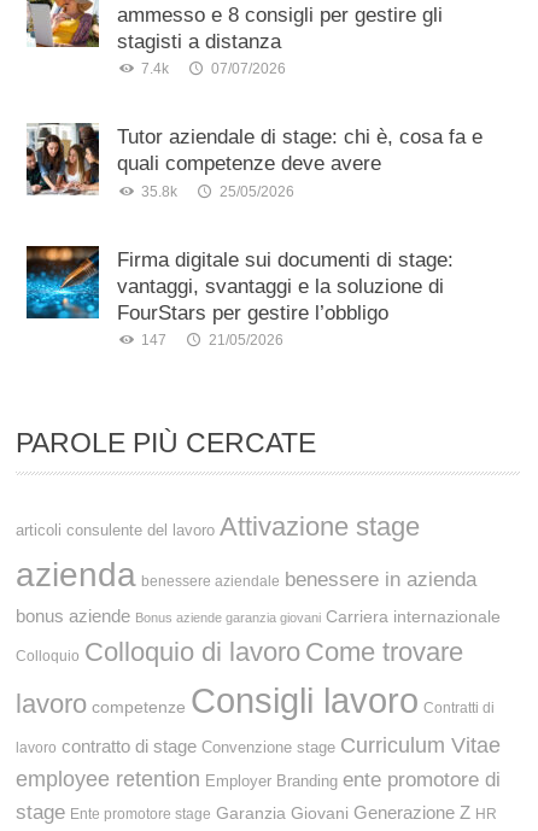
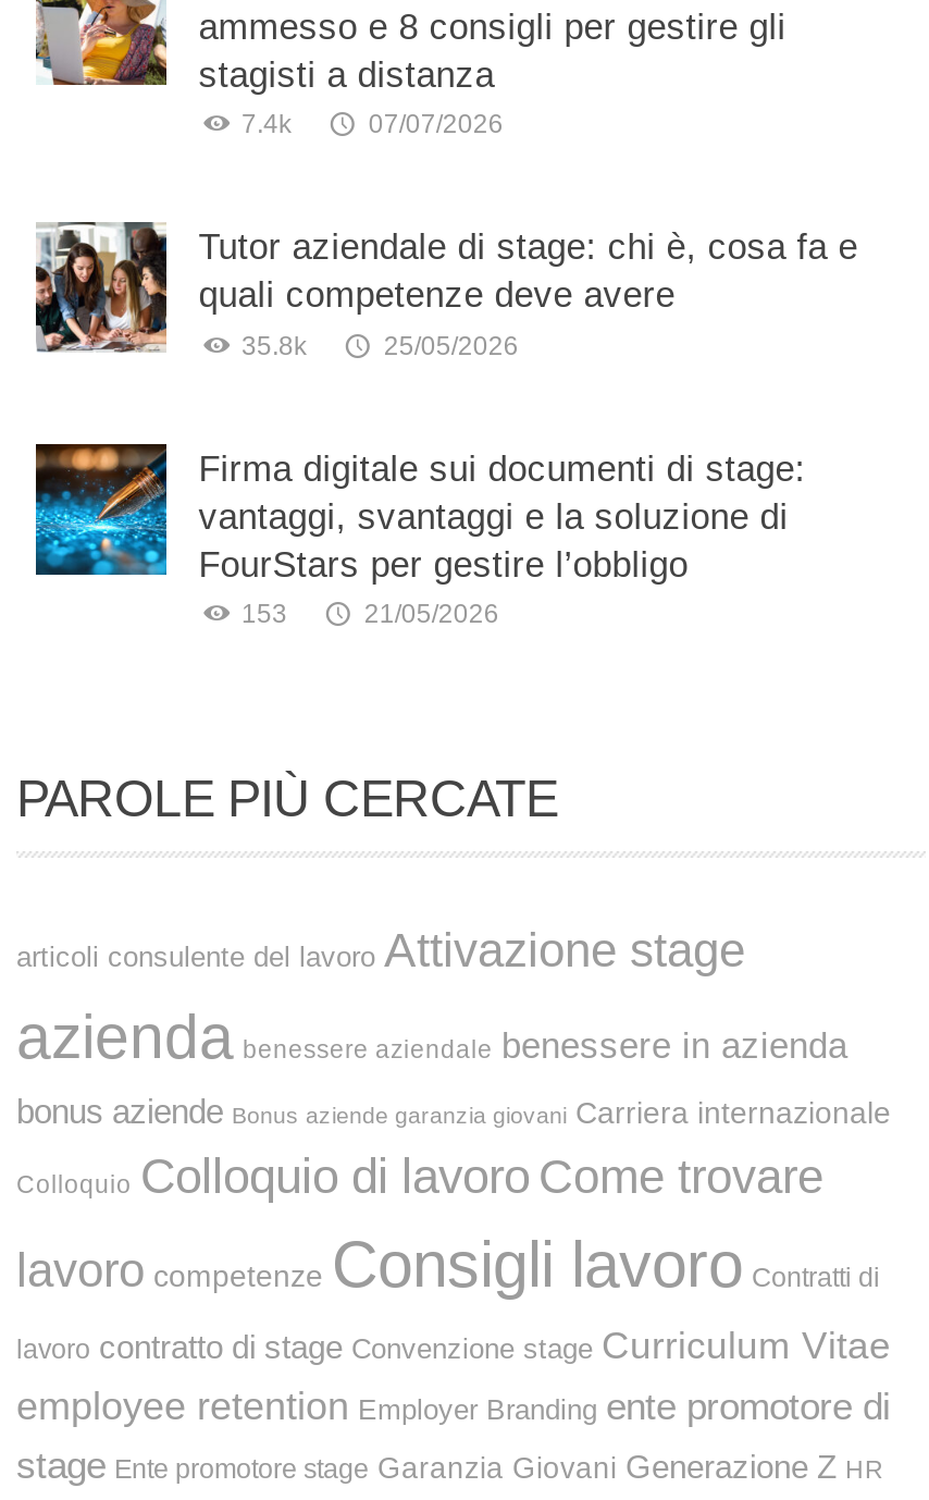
- 147
+ 153
